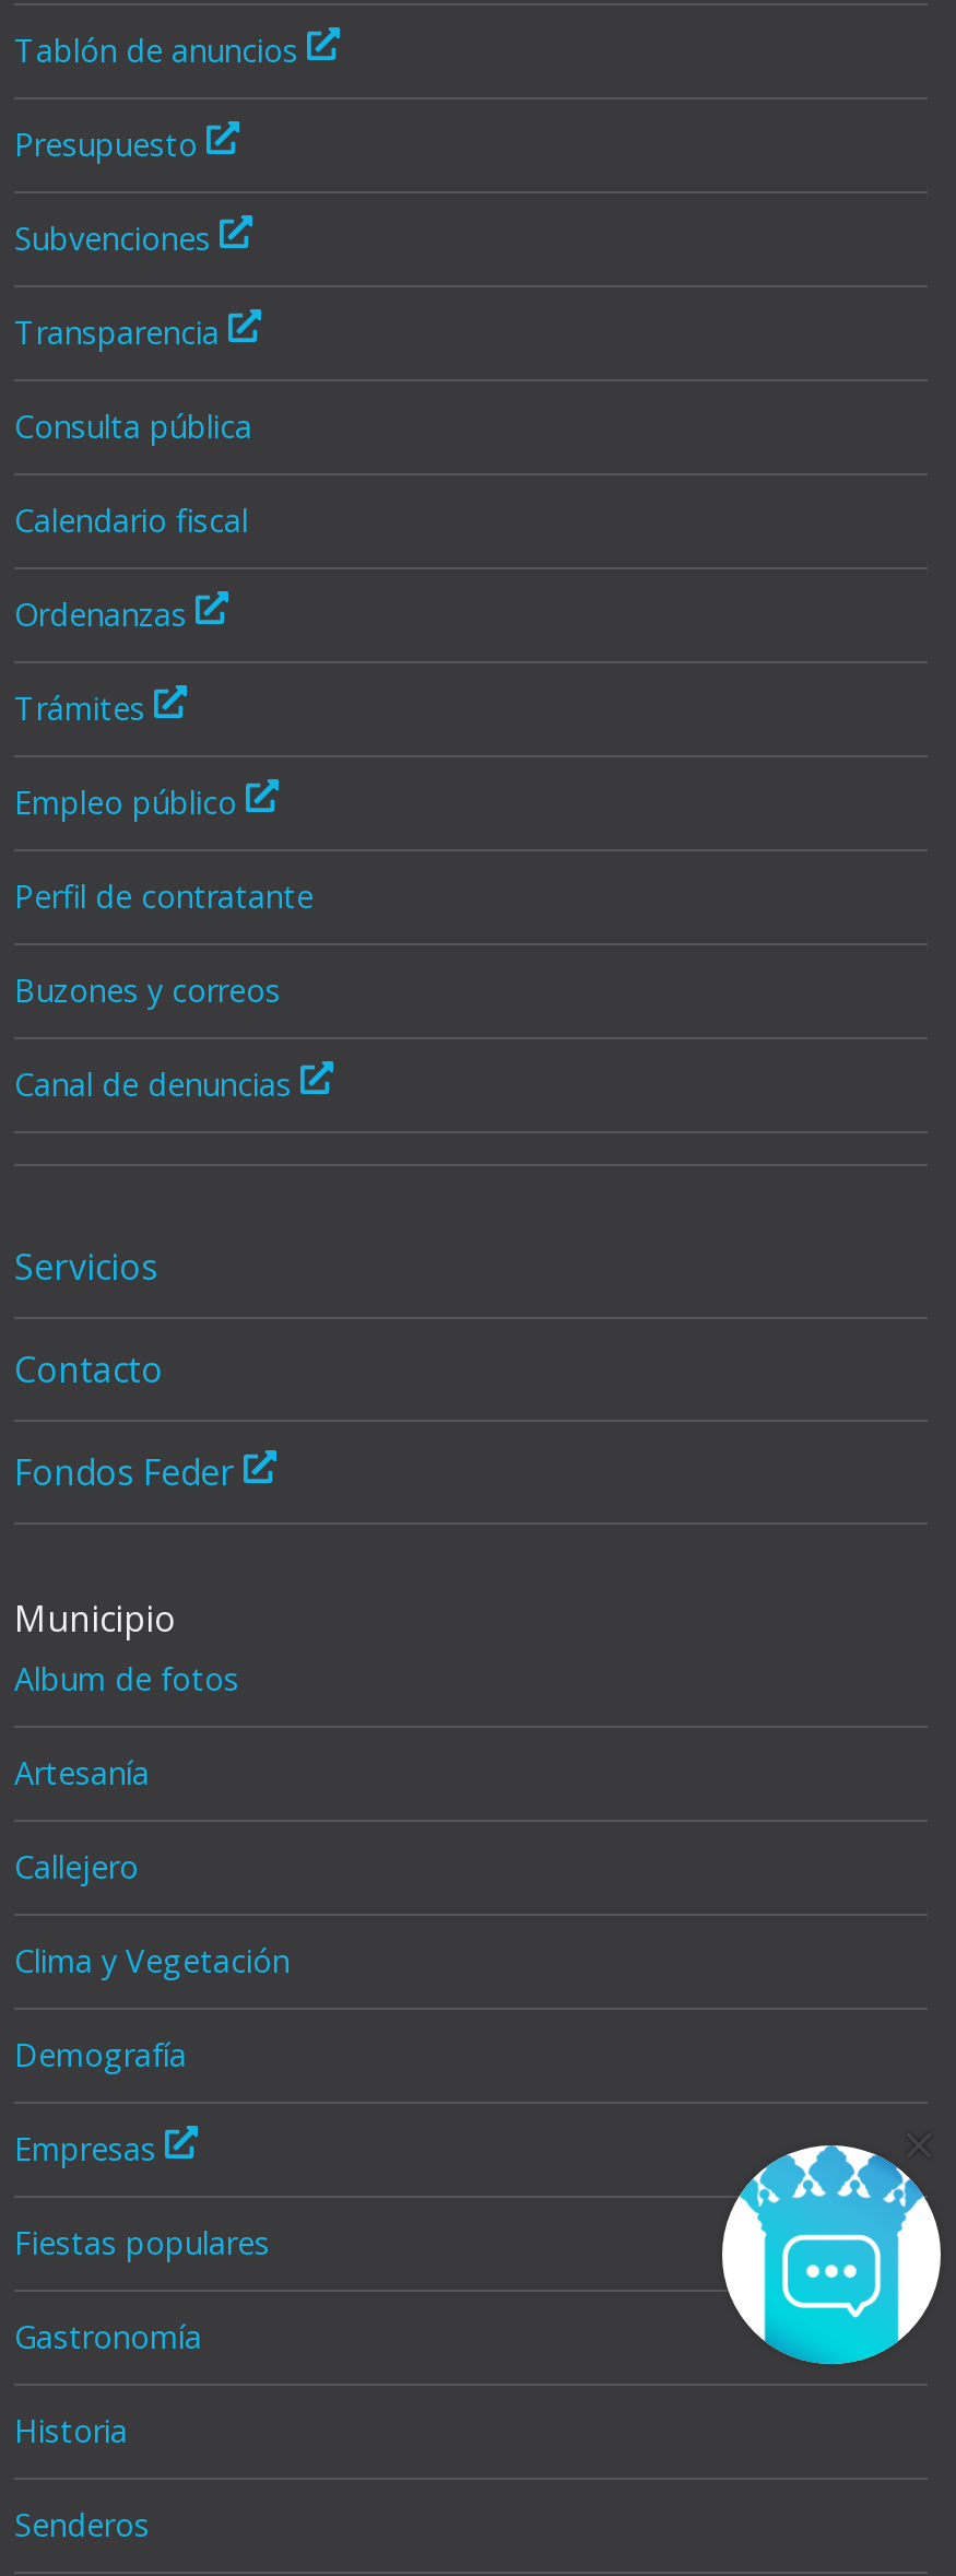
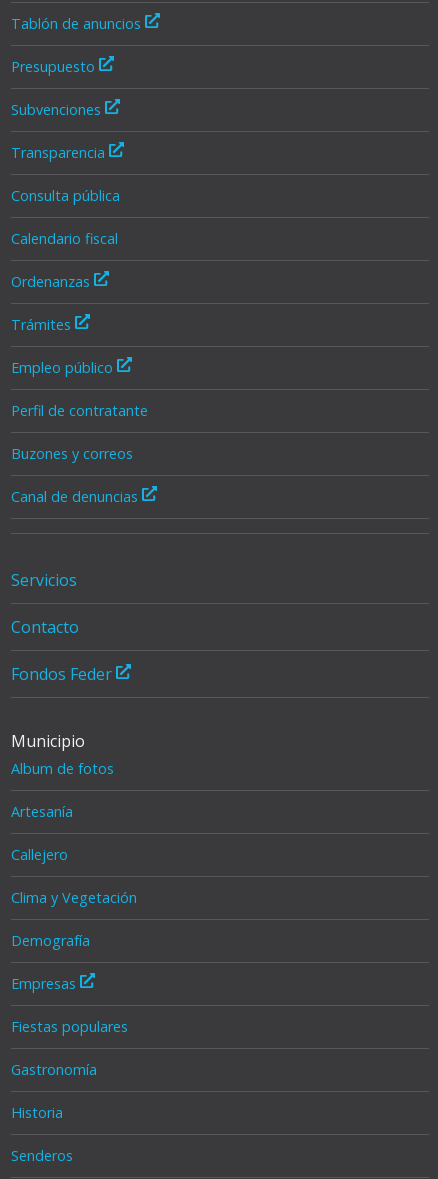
- [image]
